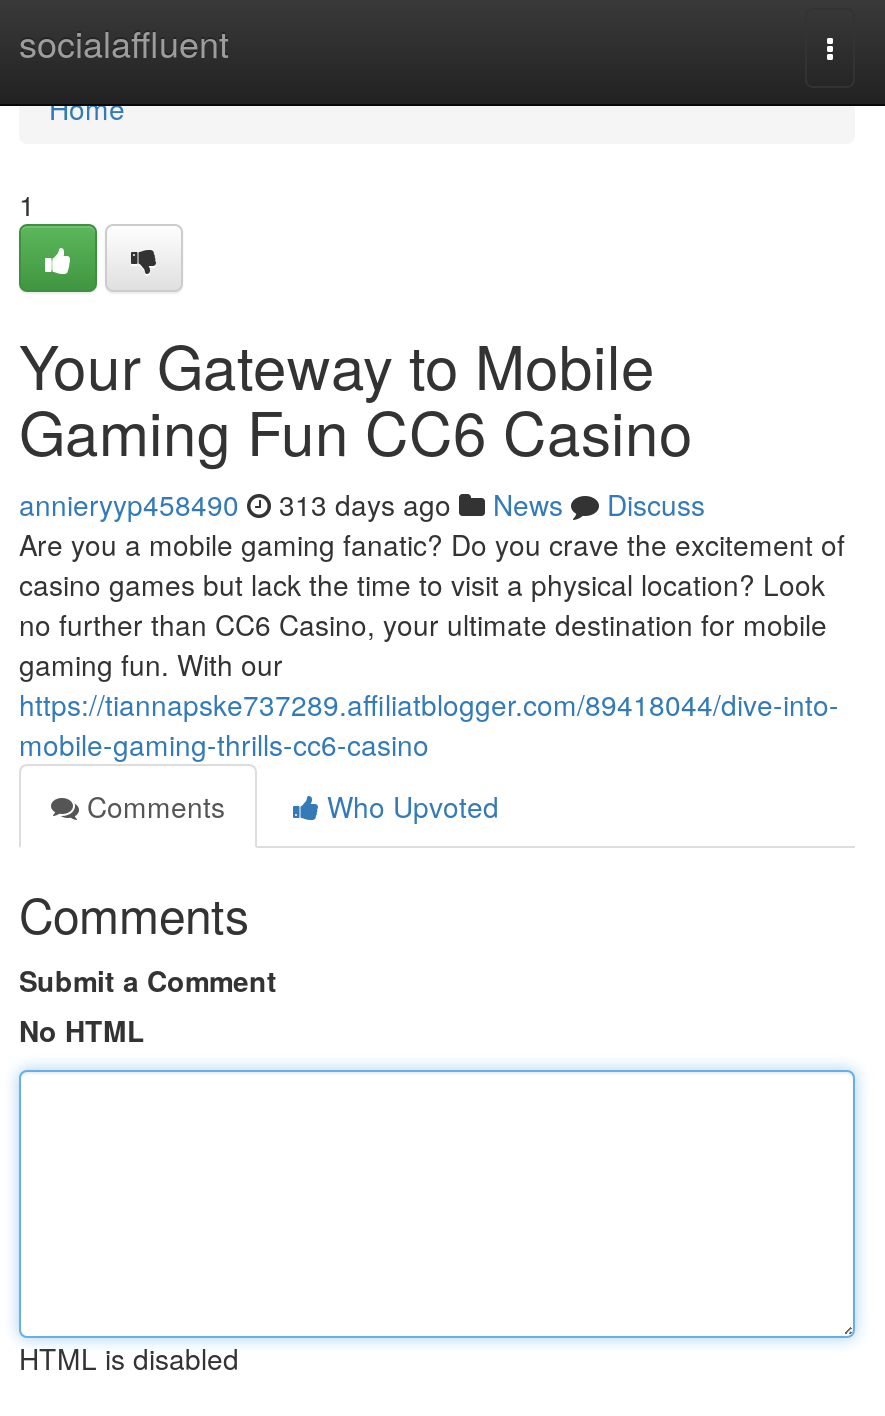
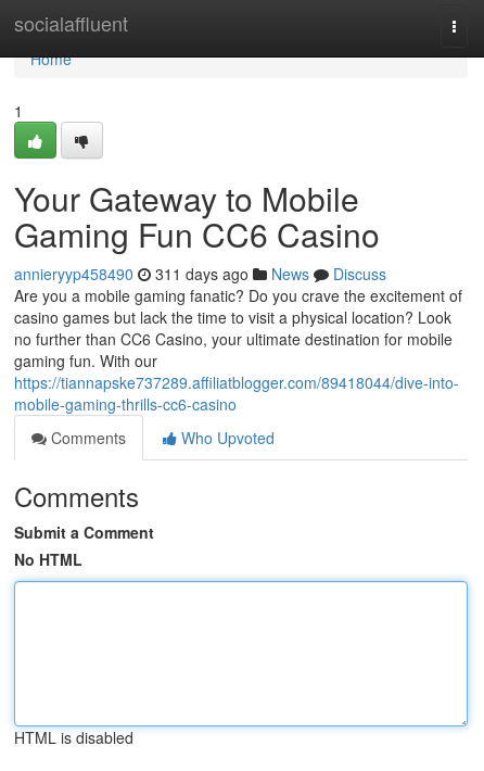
- annieryyp458490 313 days ago News Discuss
+ annieryyp458490 311 days ago News Discuss
